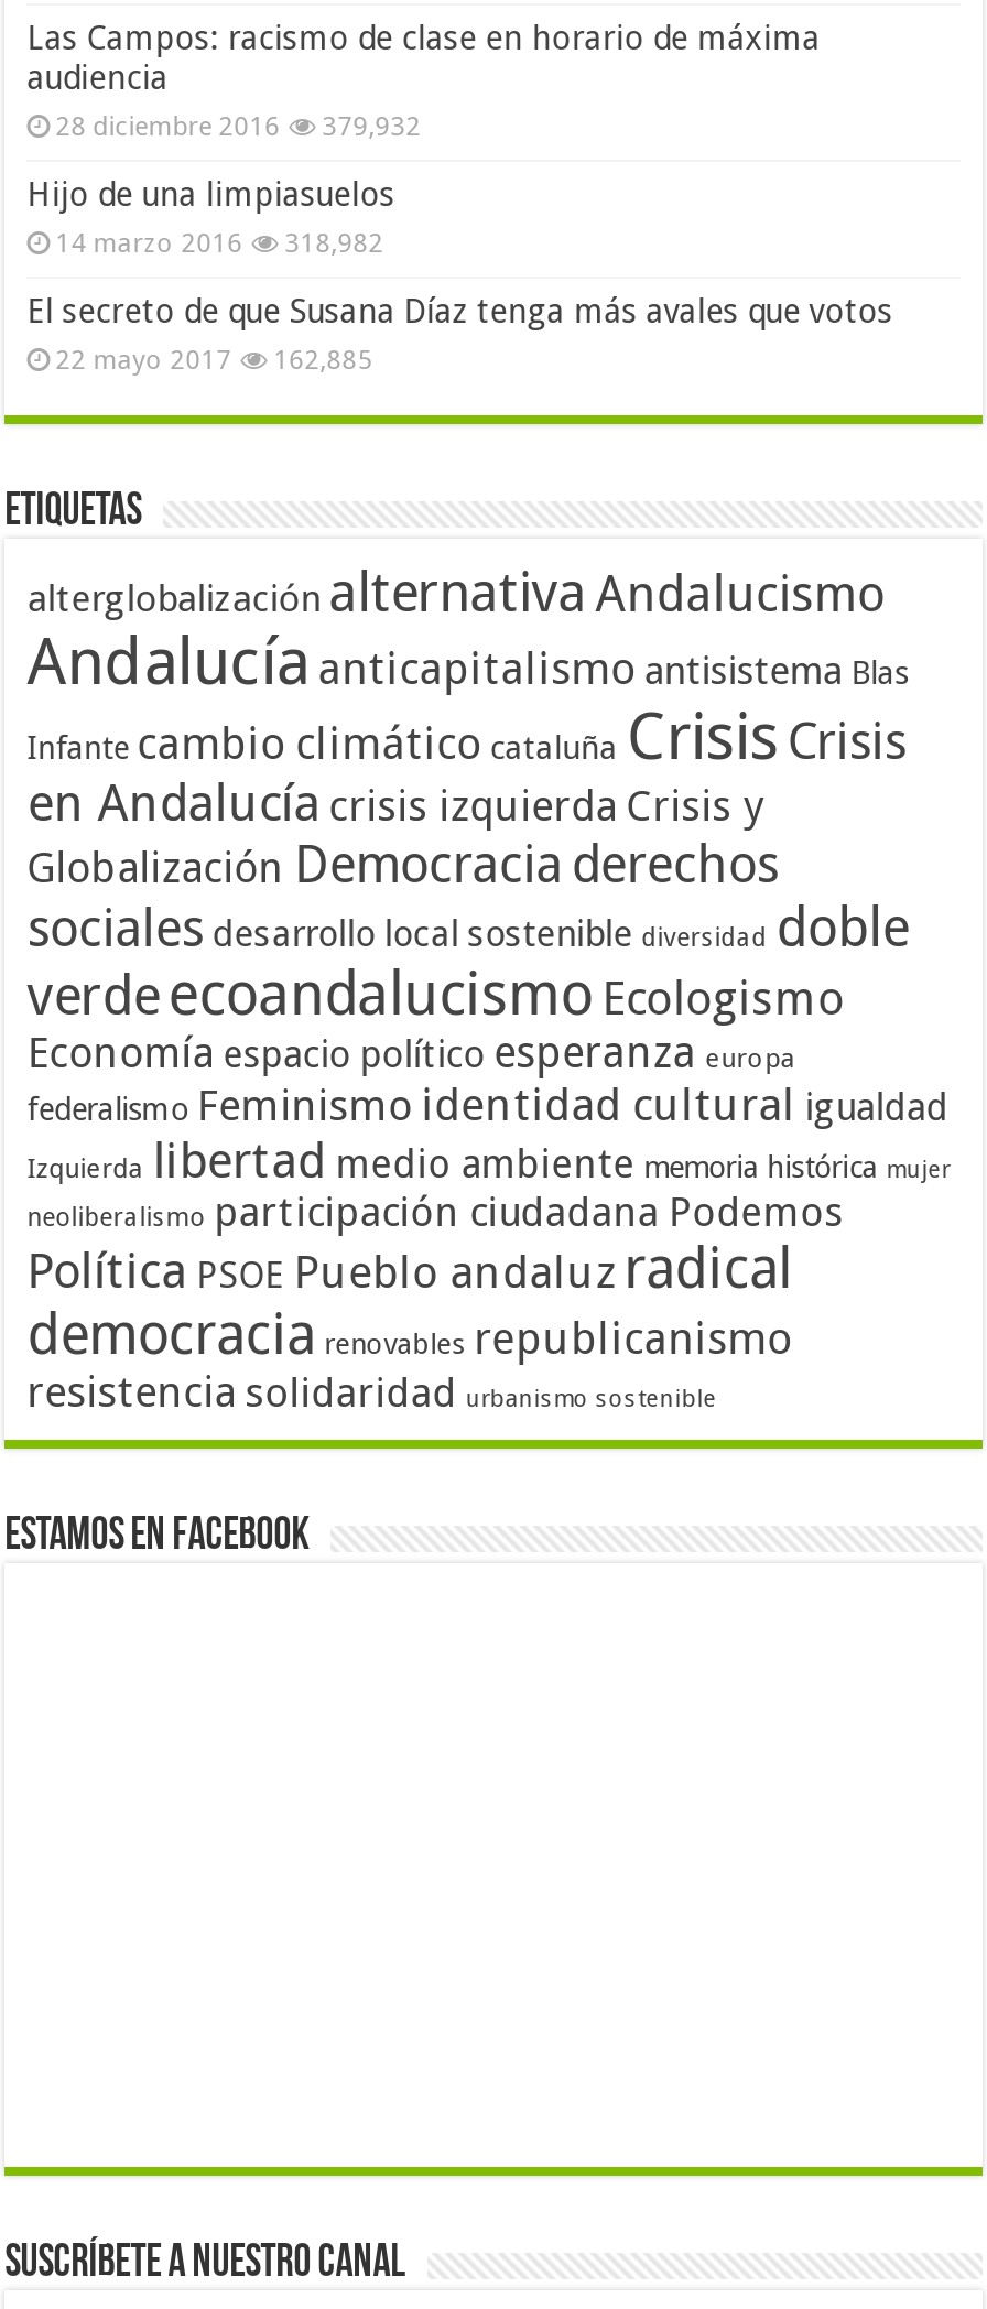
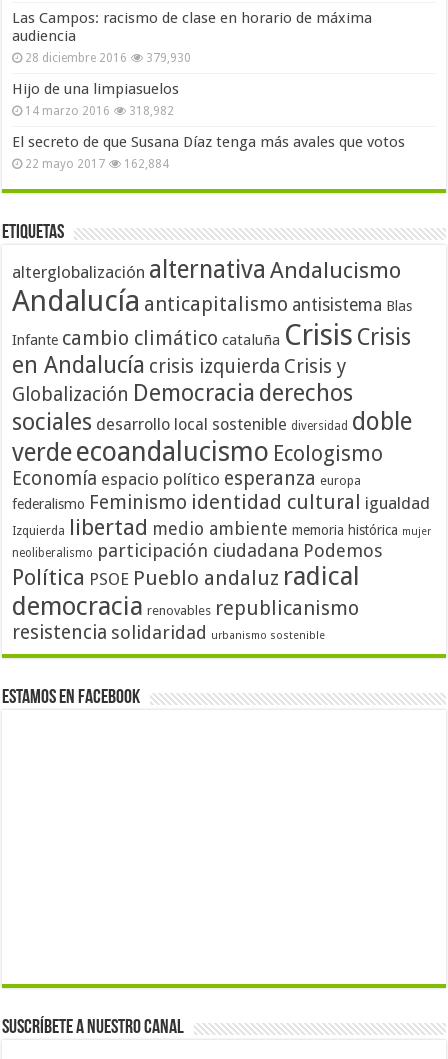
- 28 diciembre 2016 379,932
+ 28 diciembre 2016 379,930

- 22 mayo 2017 162,885
+ 22 mayo 2017 162,884
